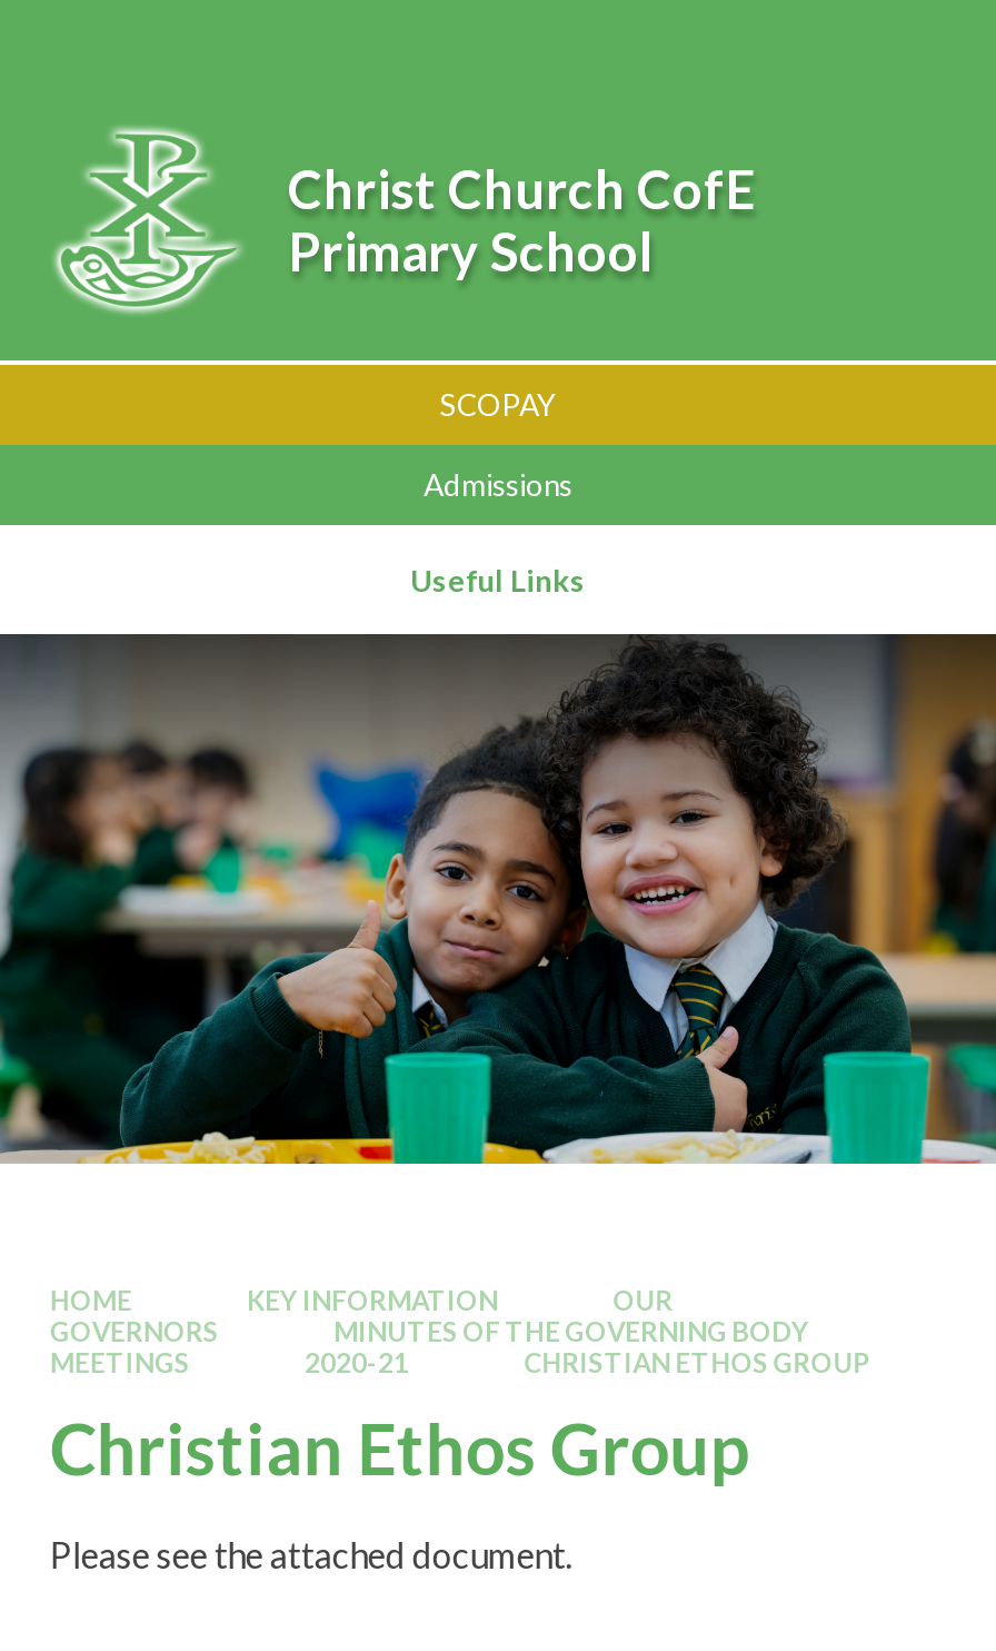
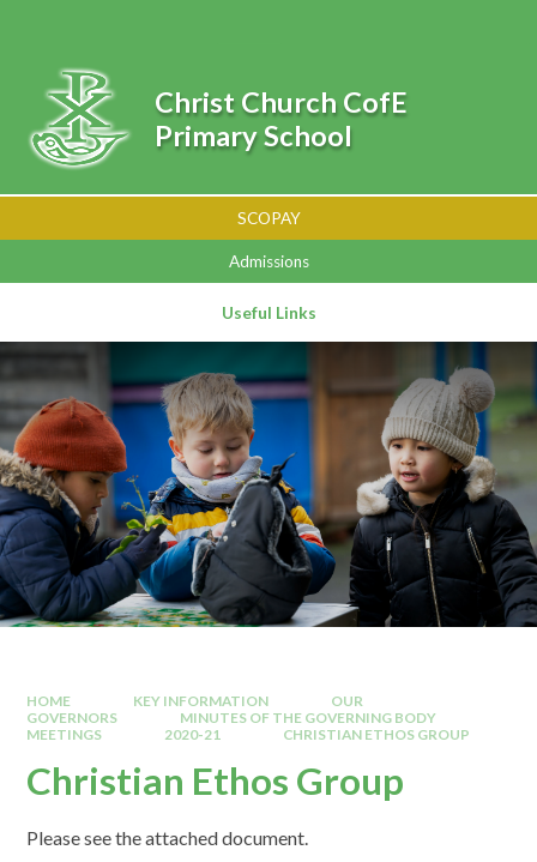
- [image]
+ [image]
